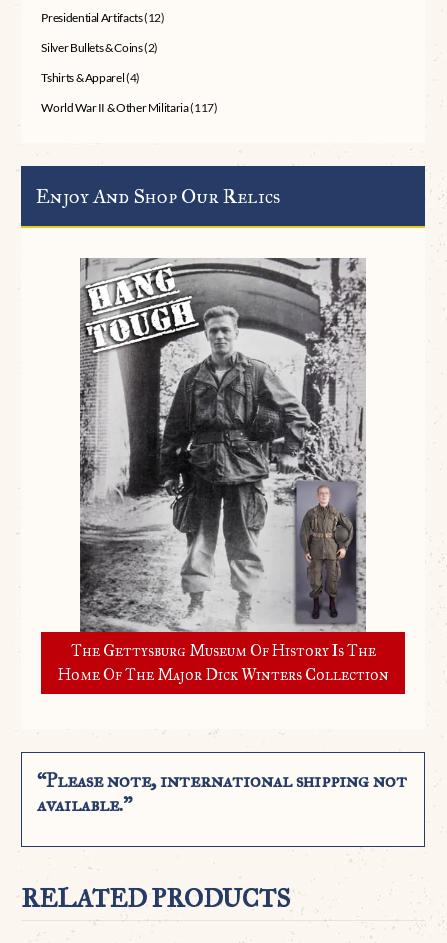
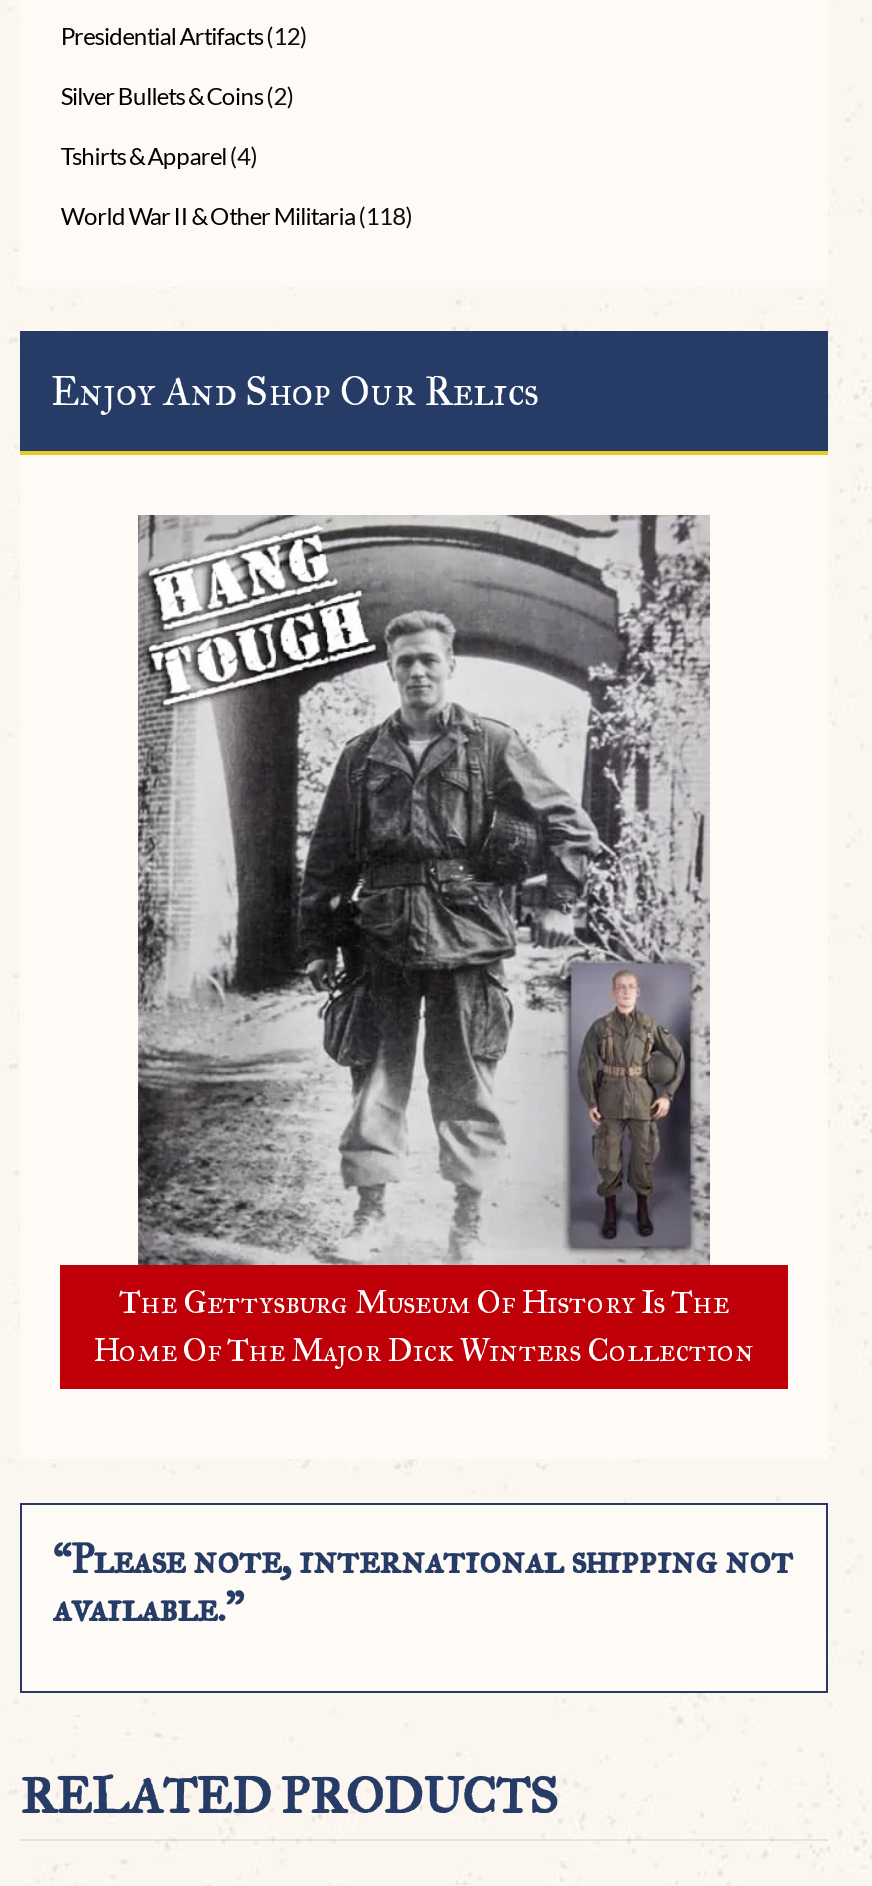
- World War II & Other Militaria (117)
+ World War II & Other Militaria (118)
